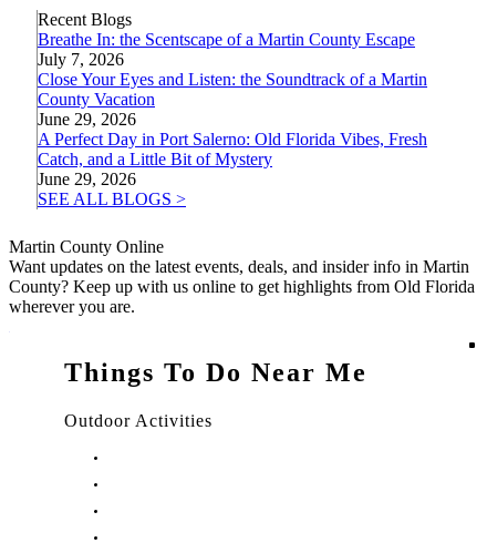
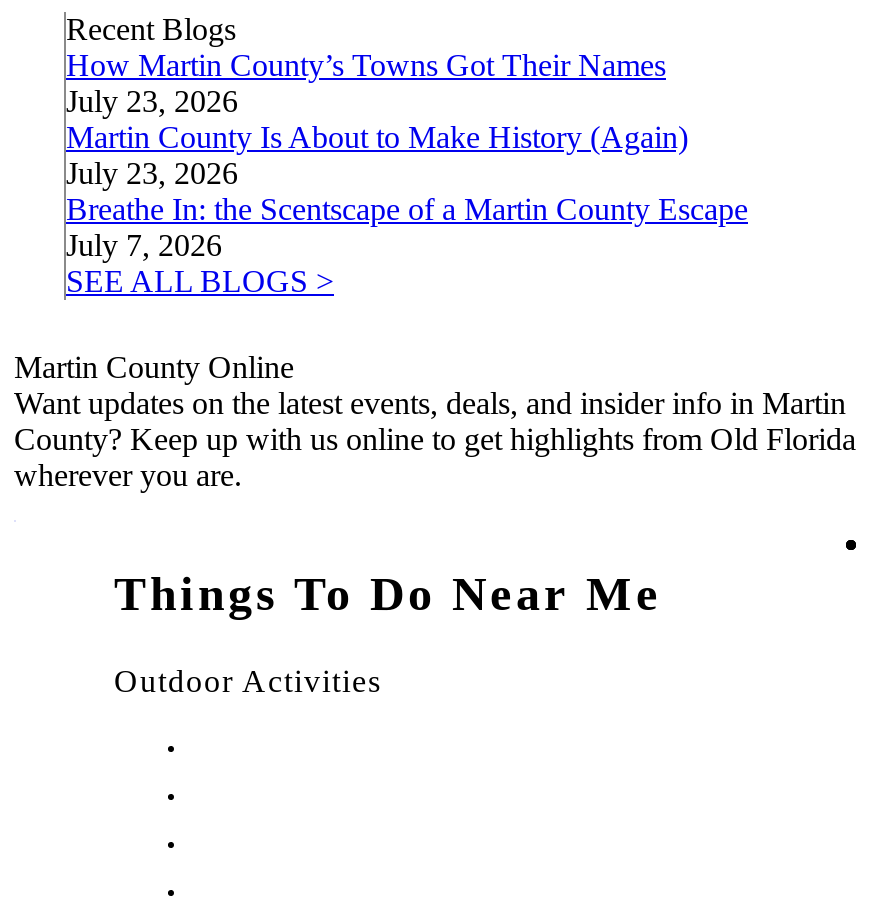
+ How Martin County’s Towns Got Their Names
+ July 23, 2026
+ Martin County Is About to Make History (Again)
+ July 23, 2026

moved down: Breathe In: the Scentscape of a Martin County Escape | July 7, 2026

- Close Your Eyes and Listen: the Soundtrack of a Martin
- County Vacation
- June 29, 2026
- A Perfect Day in Port Salerno: Old Florida Vibes, Fresh
- Catch, and a Little Bit of Mystery
- June 29, 2026
